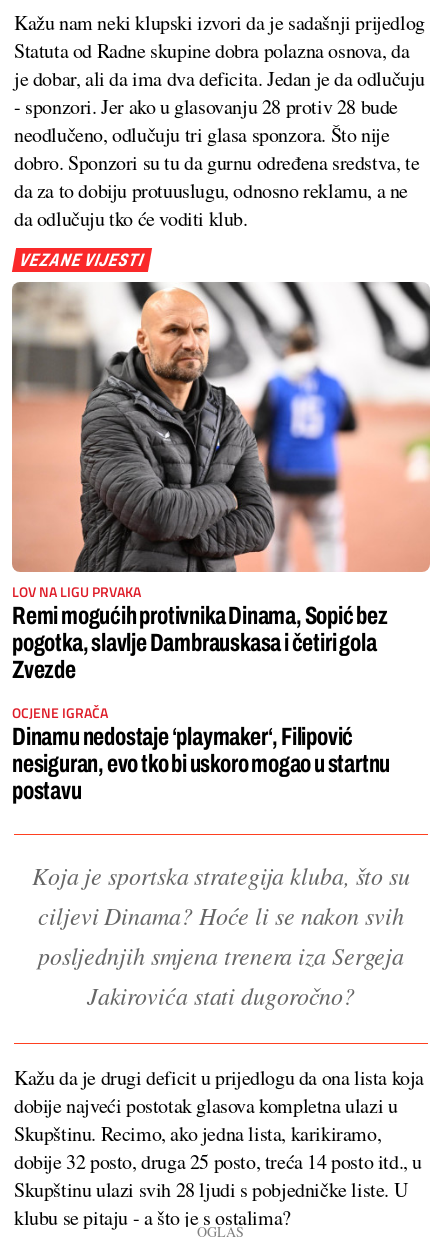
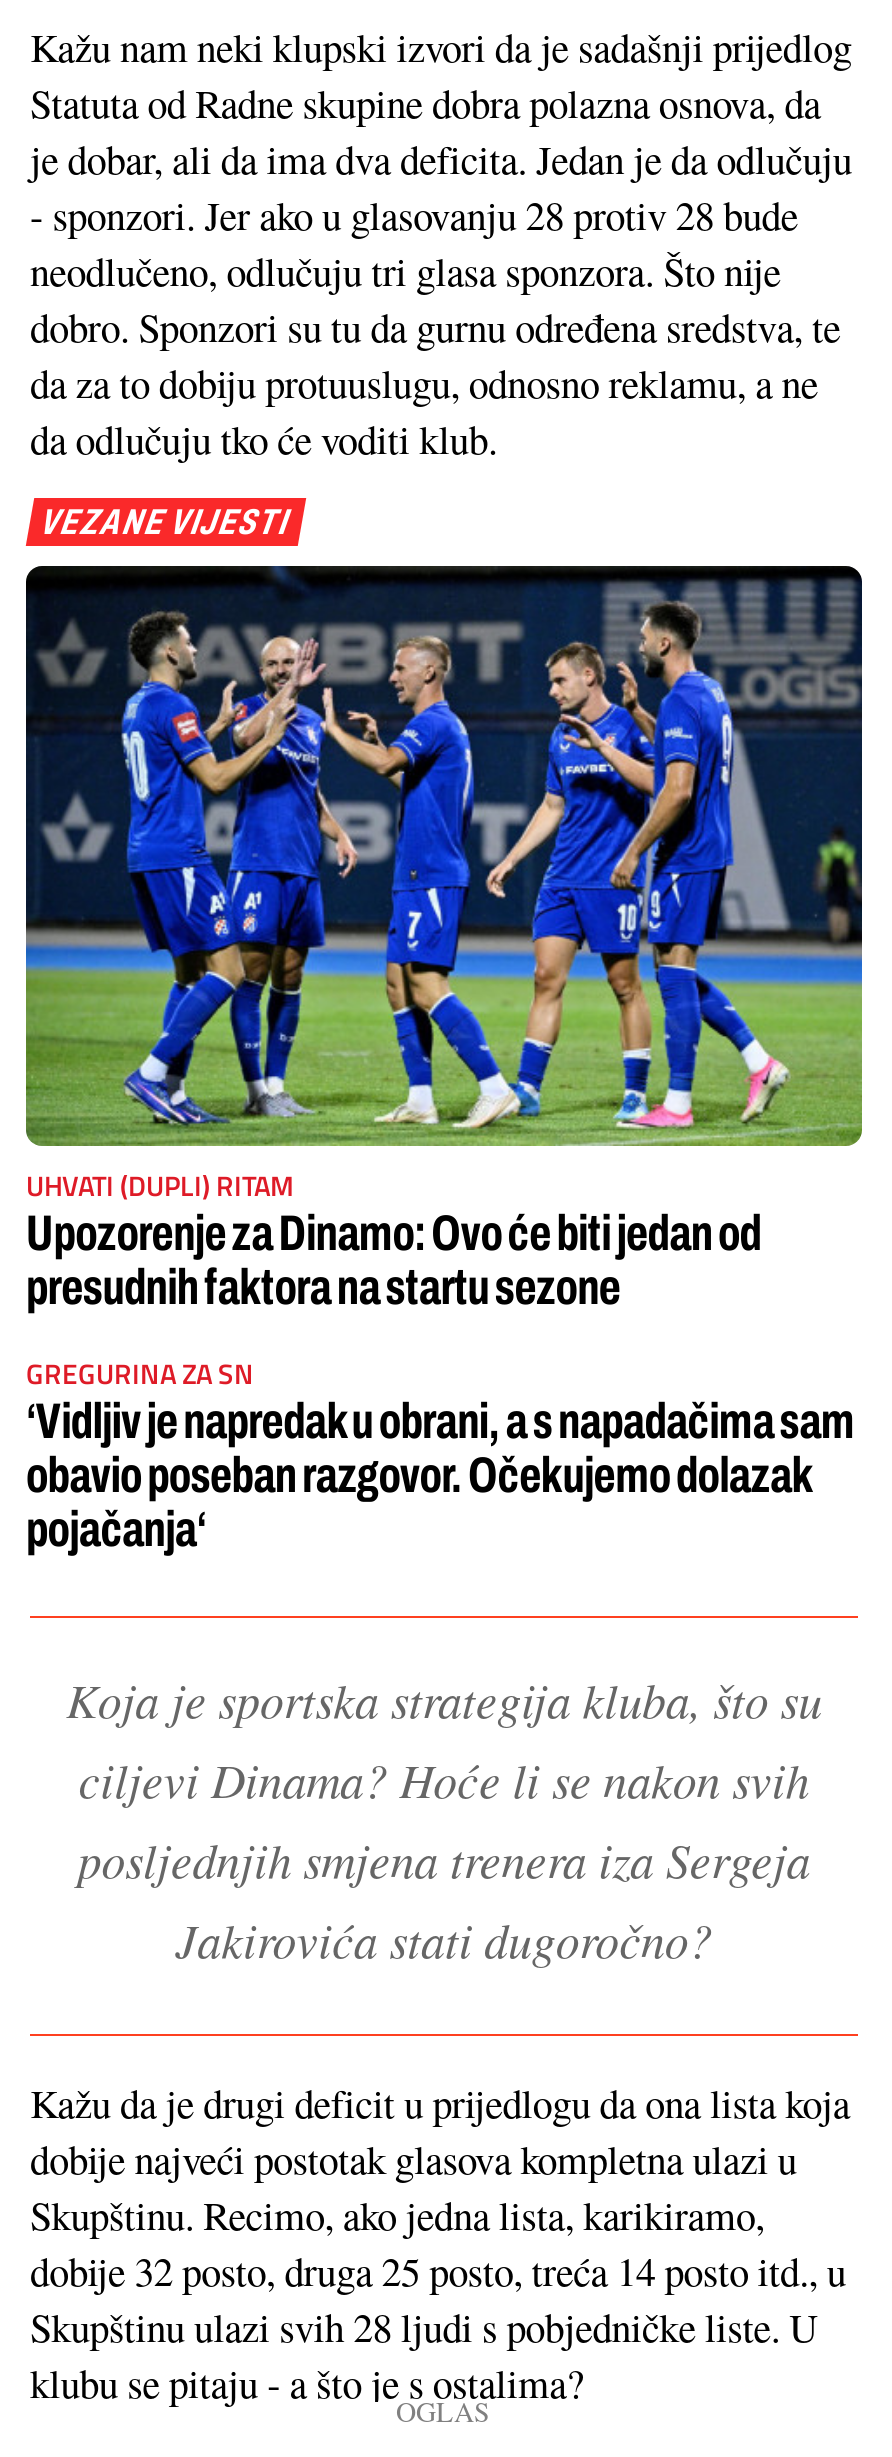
- [image]
- LOV NA LIGU PRVAKA
- Remi mogućih protivnika Dinama, Sopić bez
- pogotka, slavlje Dambrauskasa i četiri gola
- Zvezde
+ [image]
+ UHVATI (DUPLI) RITAM
+ Upozorenje za Dinamo: Ovo će biti jedan od
+ presudnih faktora na startu sezone

- OCJENE IGRAČA
- Dinamu nedostaje ‘playmaker‘, Filipović
- nesiguran, evo tko bi uskoro mogao u startnu
- postavu
+ GREGURINA ZA SN
+ ‘Vidljiv je napredak u obrani, a s napadačima sam
+ obavio poseban razgovor. Očekujemo dolazak
+ pojačanja‘
